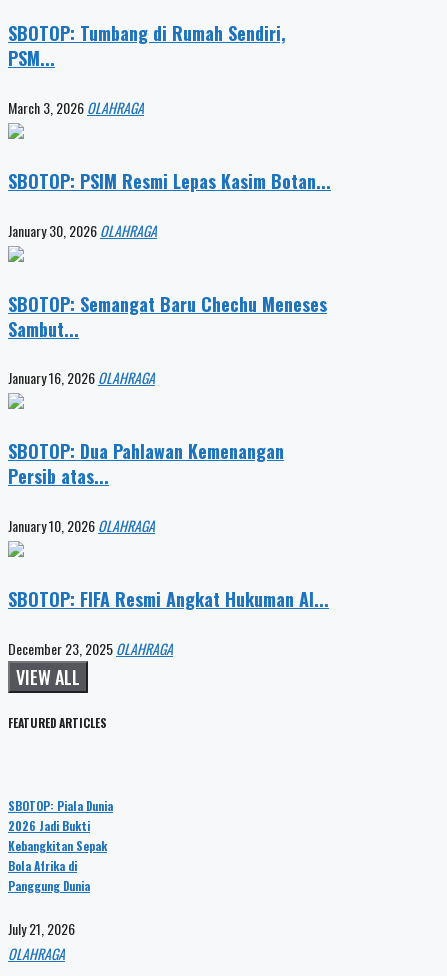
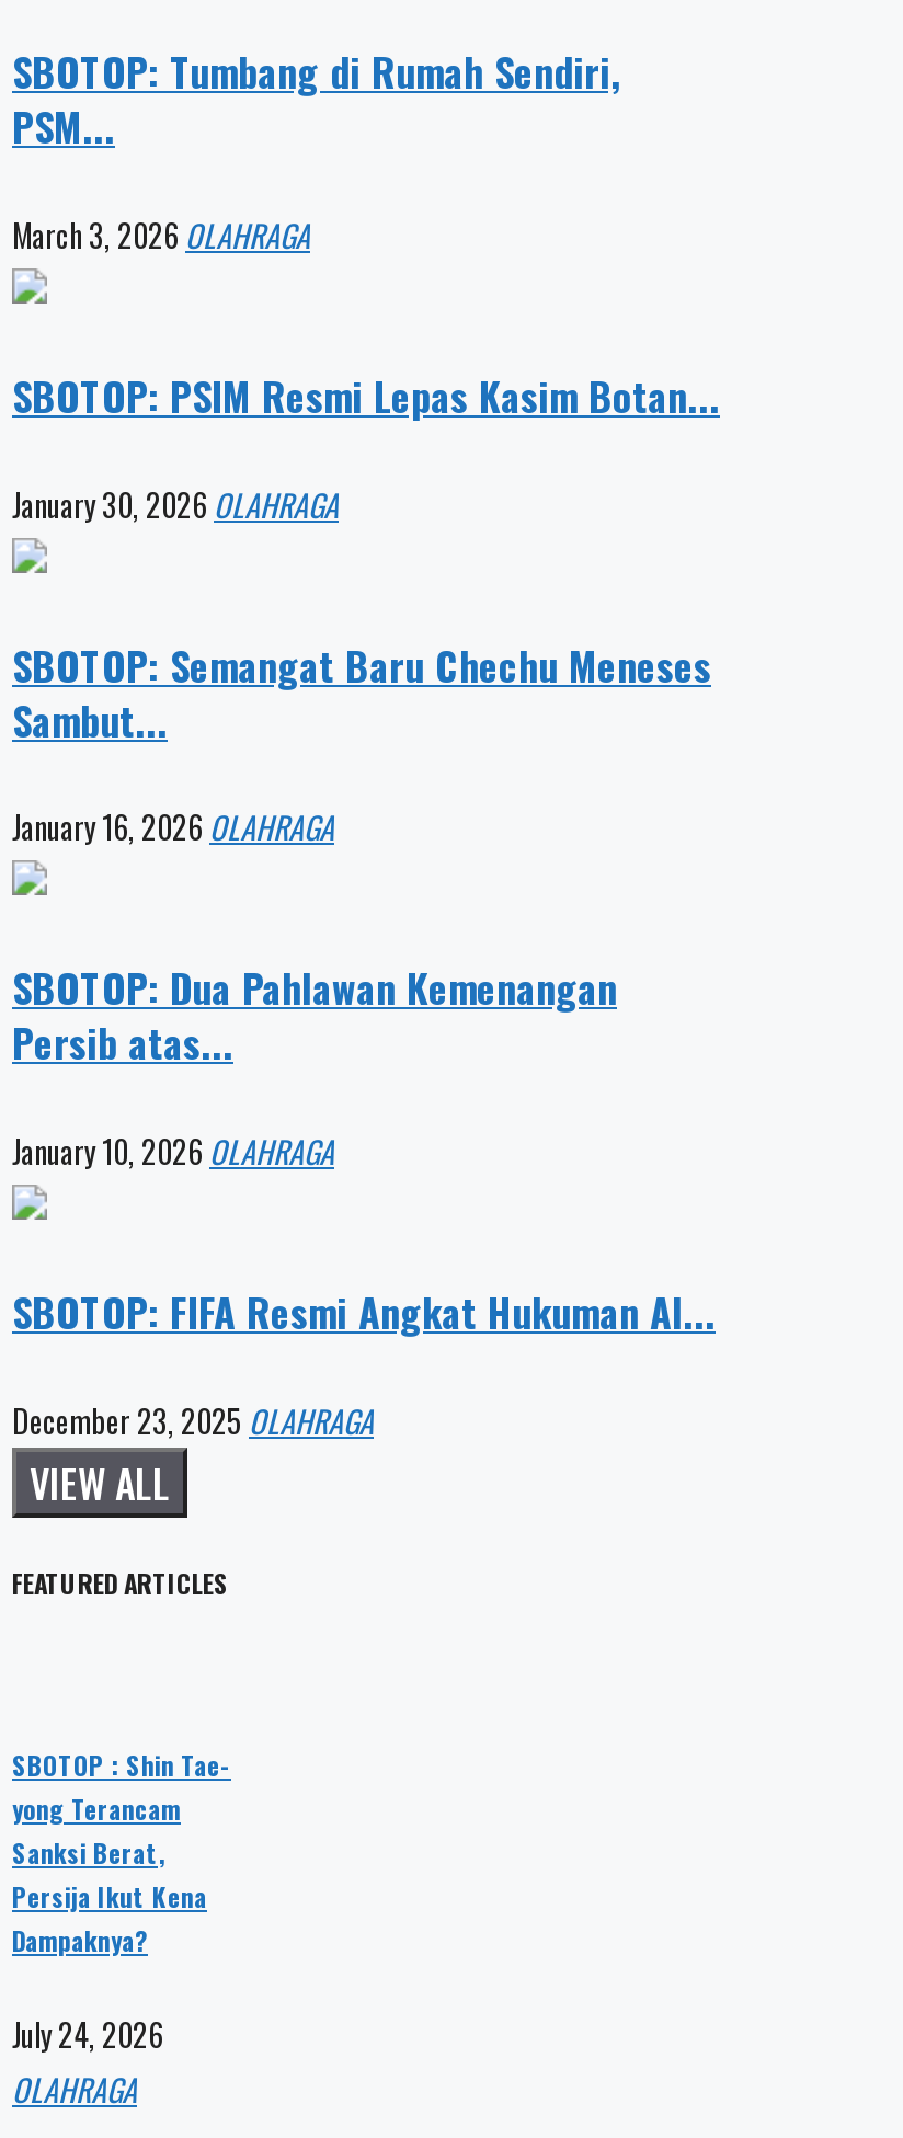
- SBOTOP: Piala Dunia
- 2026 Jadi Bukti
- Kebangkitan Sepak
- Bola Afrika di
- Panggung Dunia
+ SBOTOP : Shin Tae-
+ yong Terancam
+ Sanksi Berat,
+ Persija Ikut Kena
+ Dampaknya?

- July 21, 2026
+ July 24, 2026
